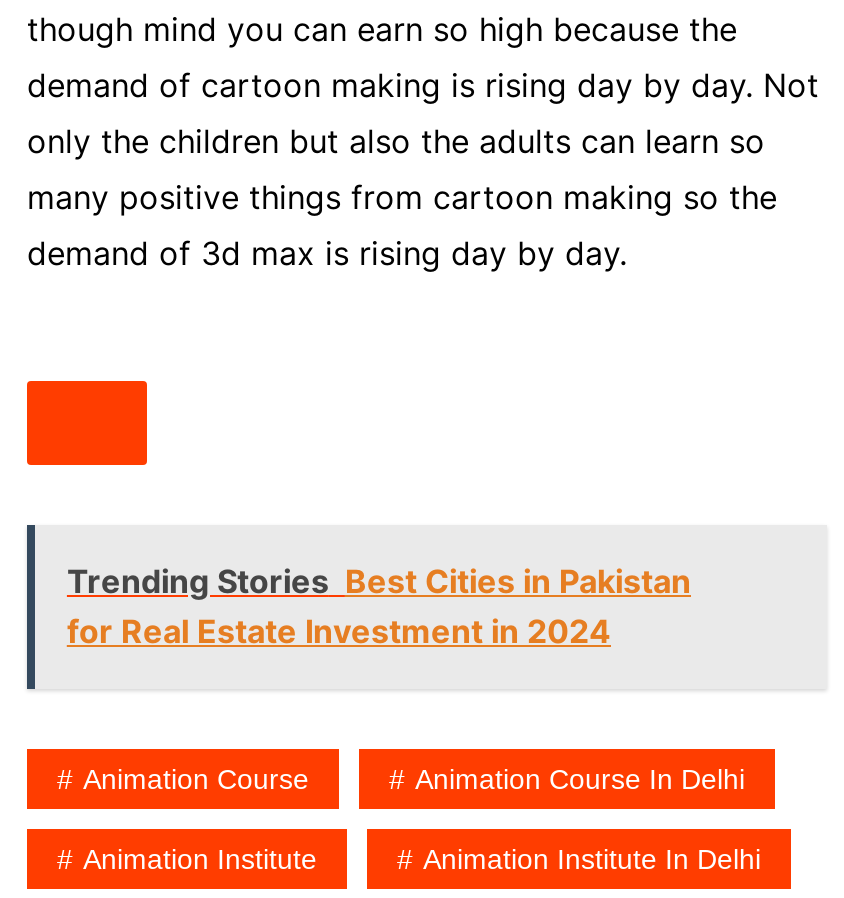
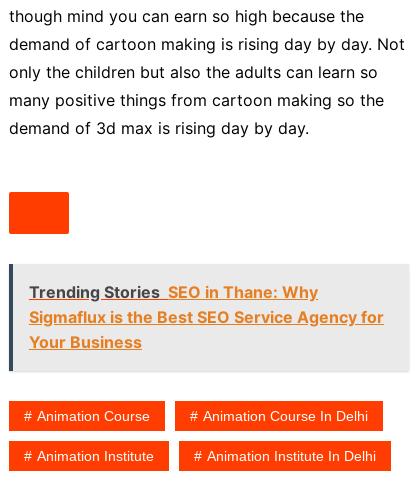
- Trending Stories Best Cities in Pakistan
- for Real Estate Investment in 2024
+ Trending Stories SEO in Thane: Why
+ Sigmaflux is the Best SEO Service Agency for
+ Your Business
